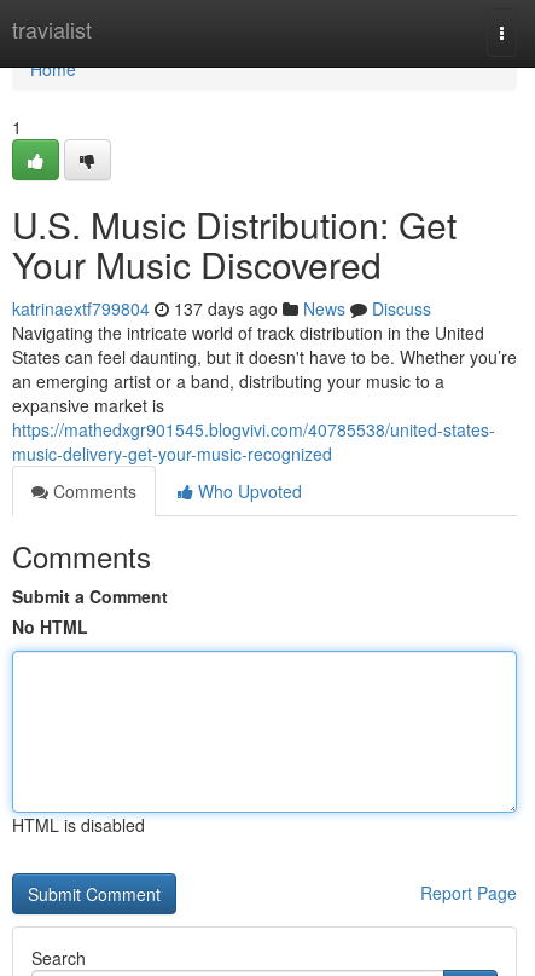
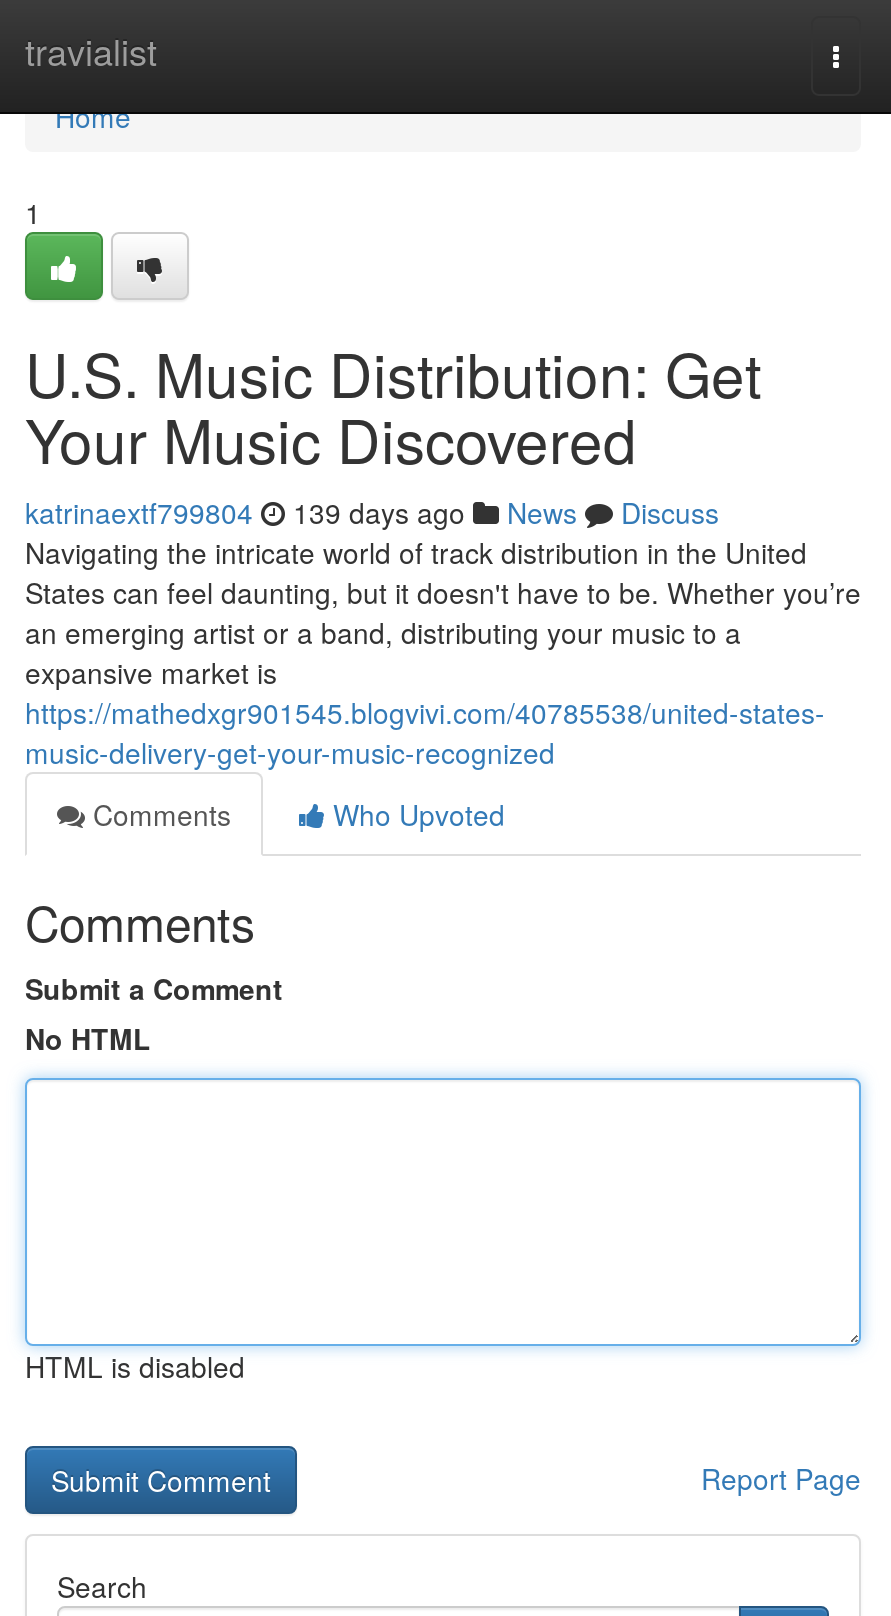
- katrinaextf799804 137 days ago News Discuss
+ katrinaextf799804 139 days ago News Discuss
